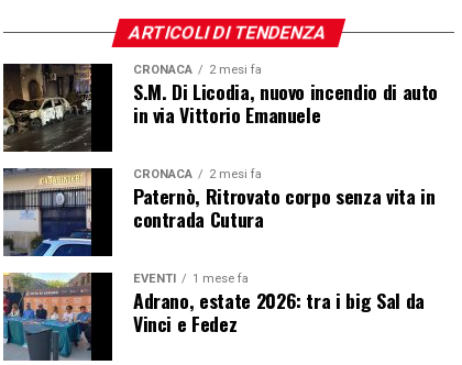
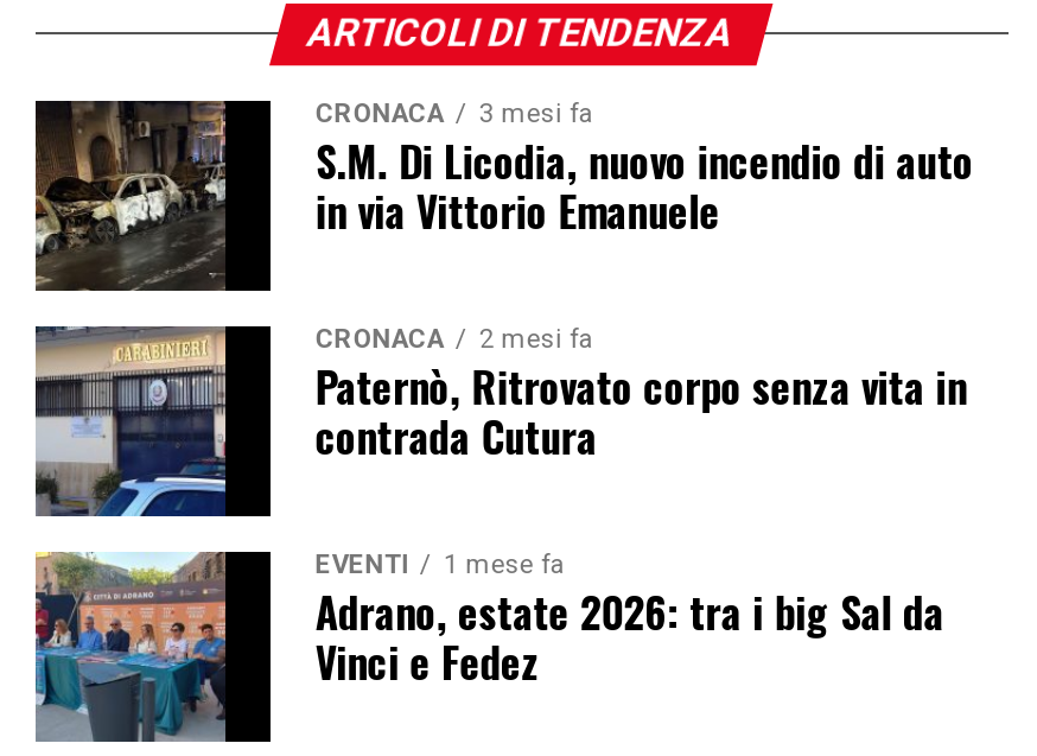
- CRONACA 2 mesi fa
+ CRONACA 3 mesi fa
